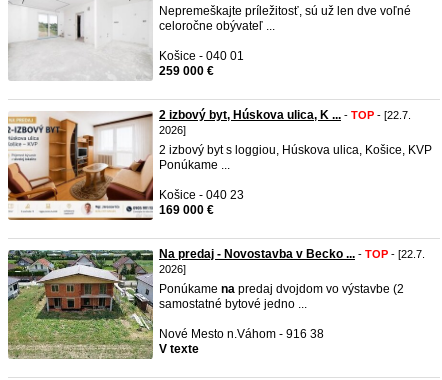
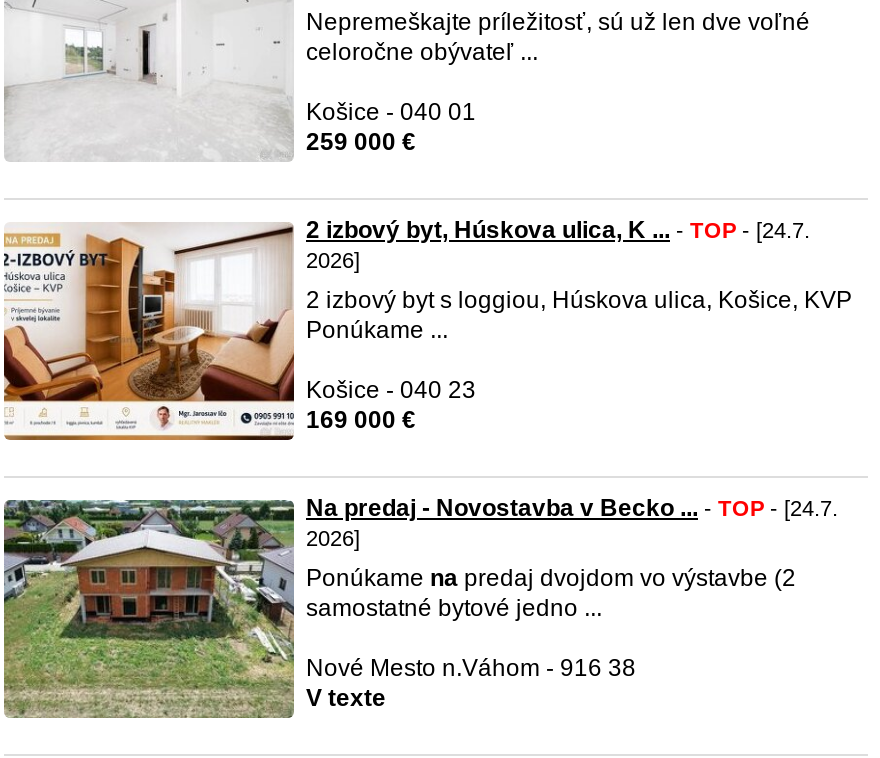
- 2 izbový byt, Húskova ulica, K ... - TOP - [22.7.
+ 2 izbový byt, Húskova ulica, K ... - TOP - [24.7.

- Na predaj - Novostavba v Becko ... - TOP - [22.7.
+ Na predaj - Novostavba v Becko ... - TOP - [24.7.
